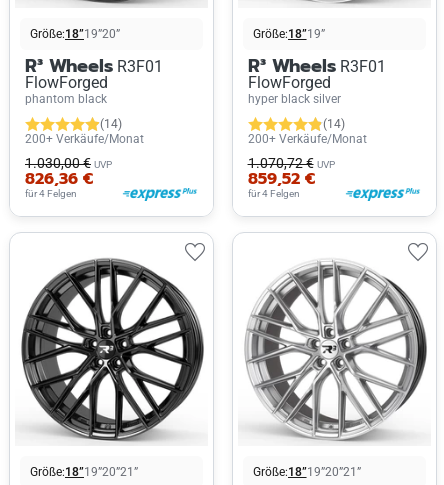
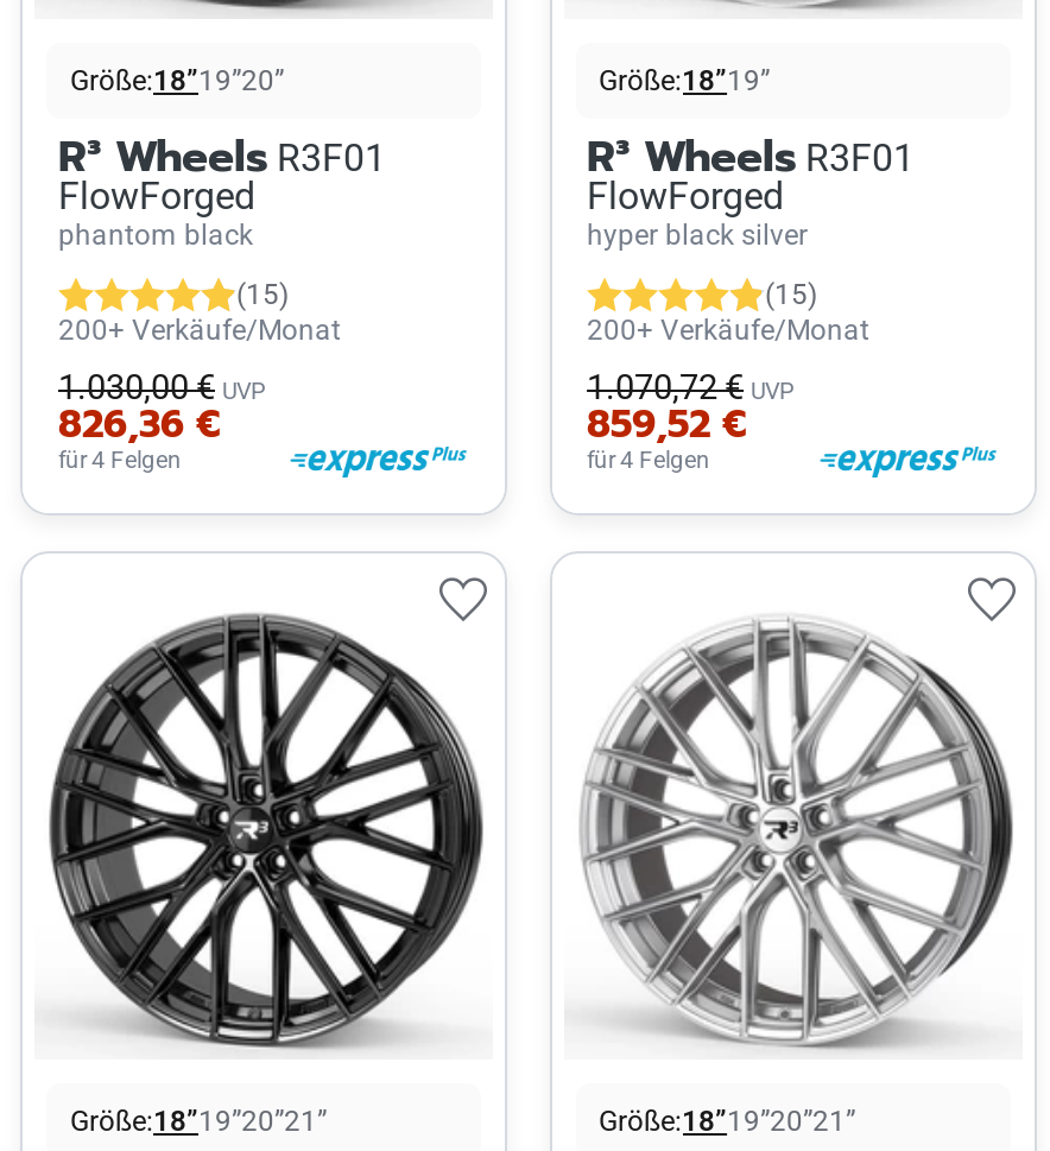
- (14)
+ (15)

- (14)
+ (15)
